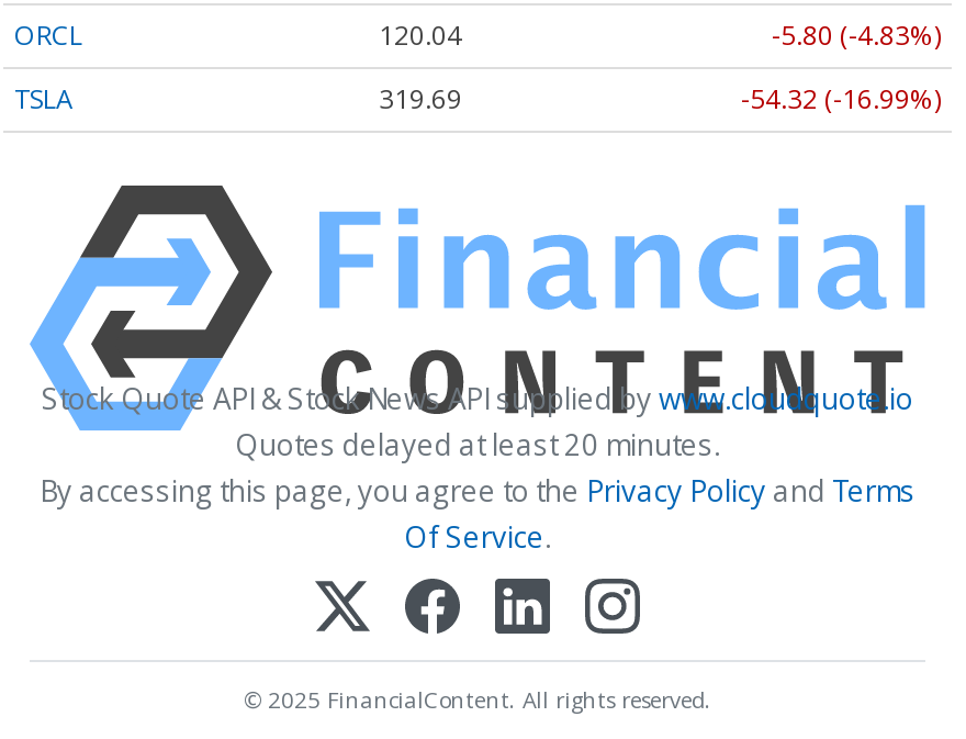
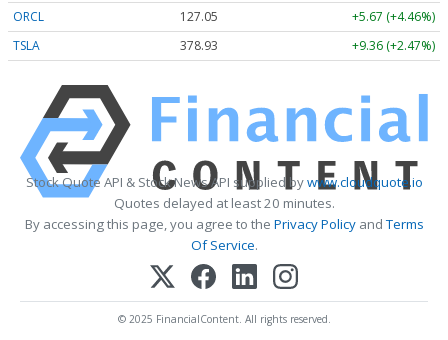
- 120.04
+ 127.05

- -5.80 (-4.83%)
+ +5.67 (+4.46%)

- 319.69
+ 378.93

- -54.32 (-16.99%)
+ +9.36 (+2.47%)
